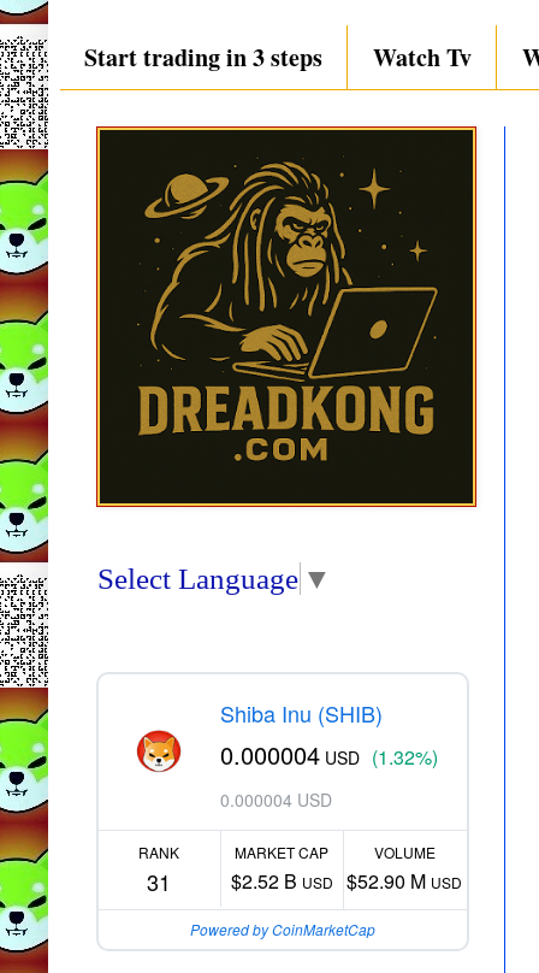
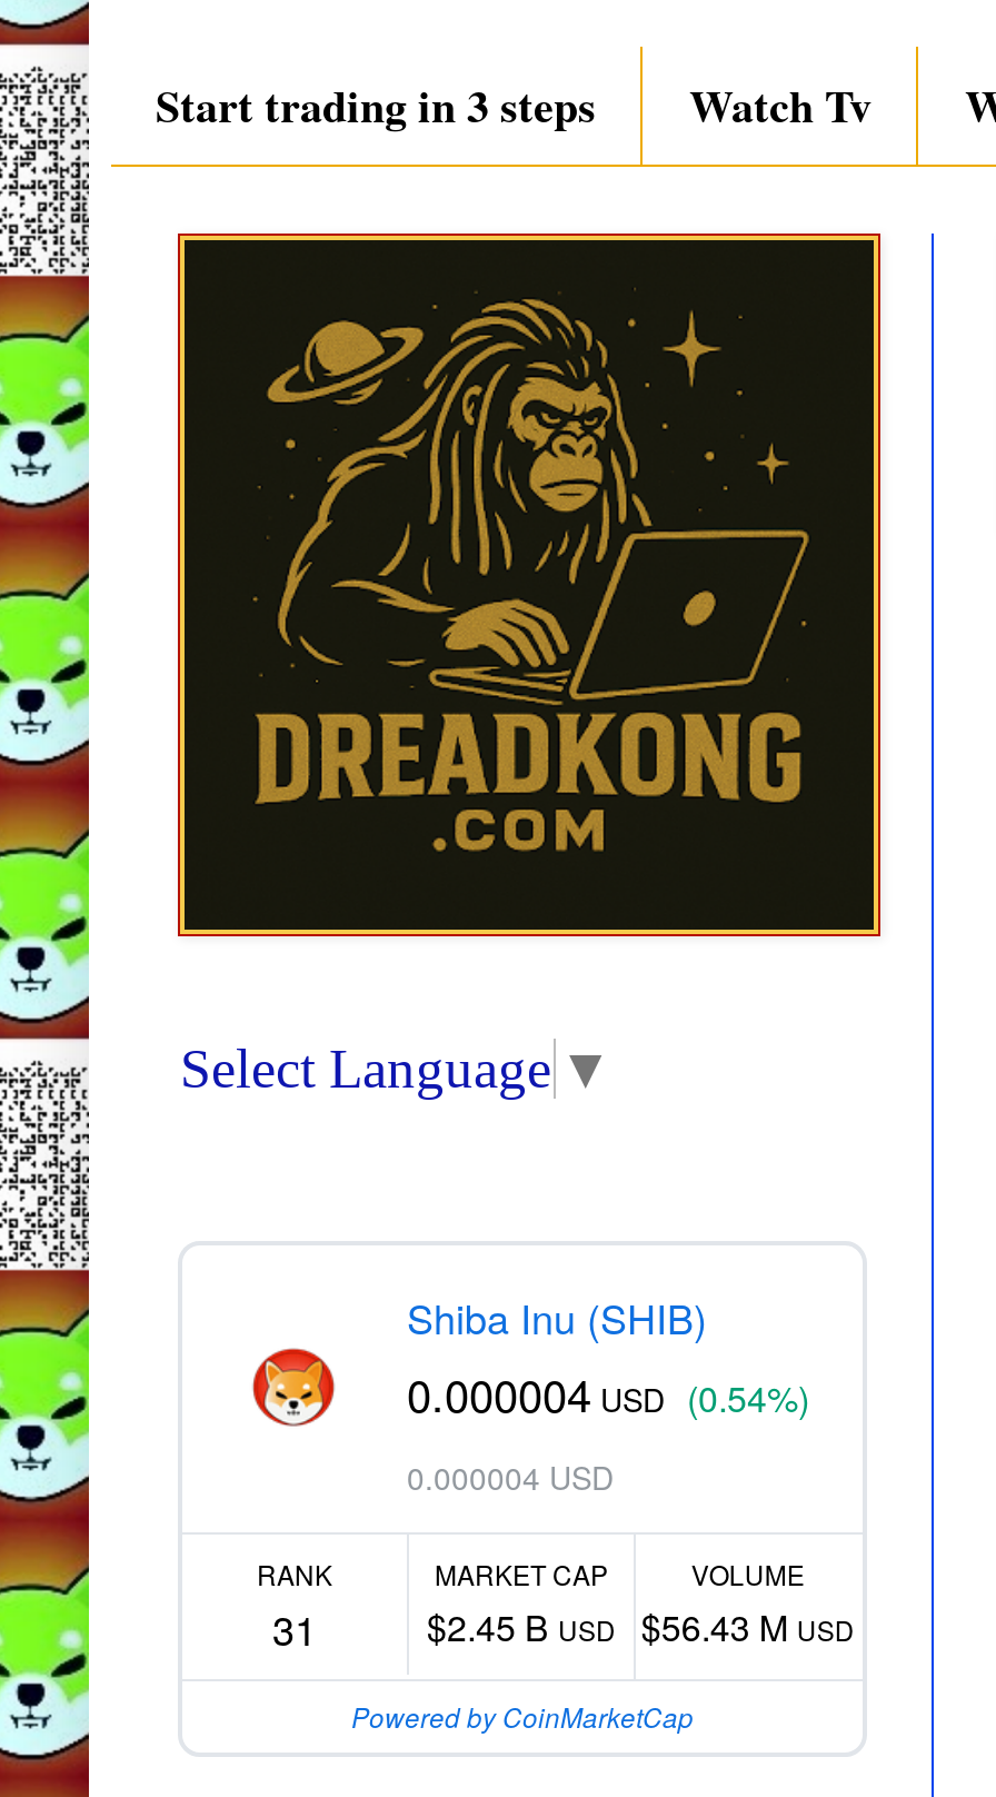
- 0.000004 USD (1.32%)
+ 0.000004 USD (0.54%)

- $2.52 B USD
+ $2.45 B USD

- $52.90 M USD
+ $56.43 M USD
